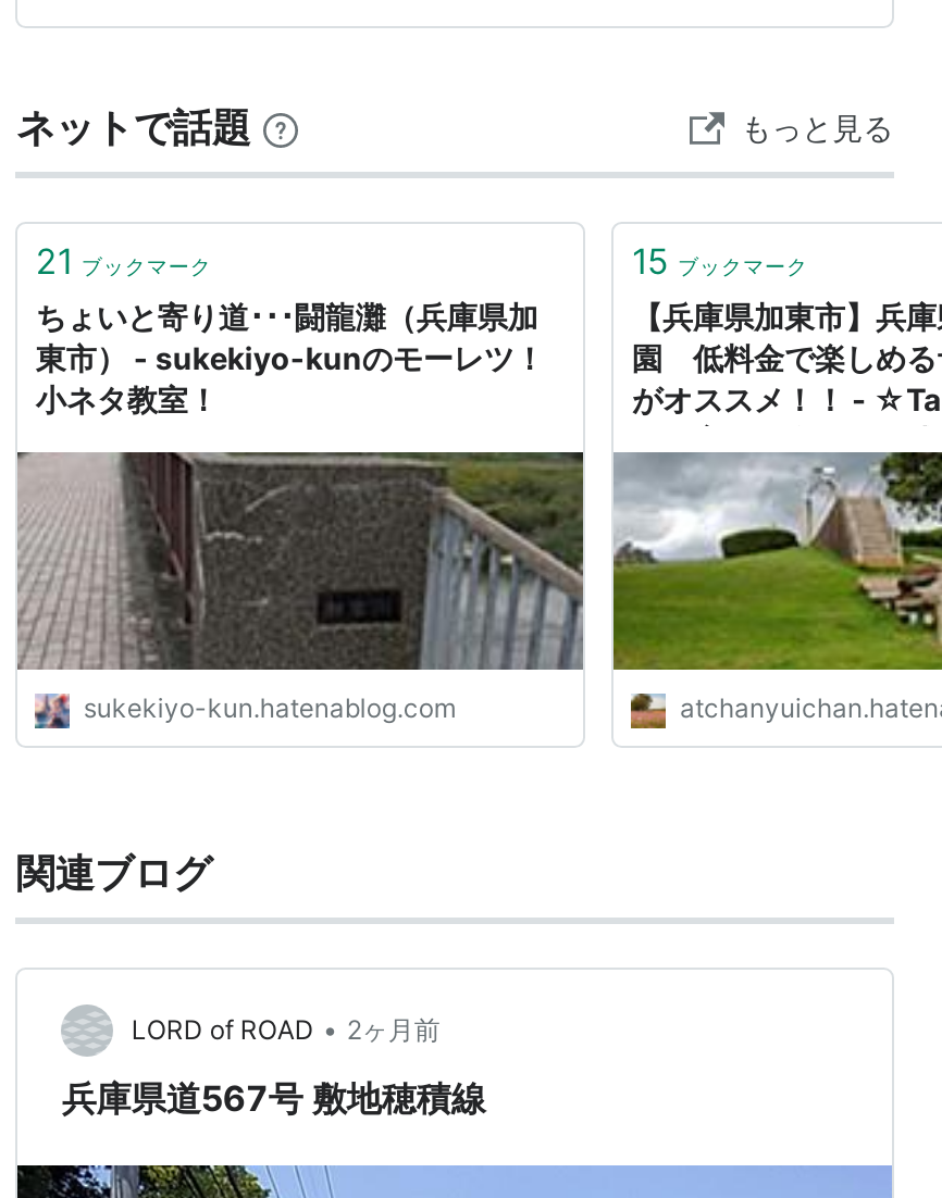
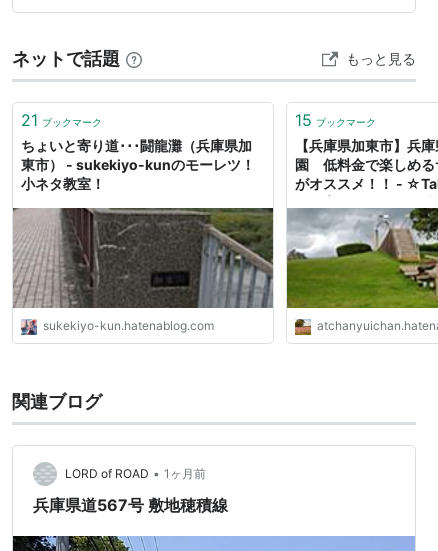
- LORD of ROAD • 2ヶ月前
+ LORD of ROAD • 1ヶ月前
